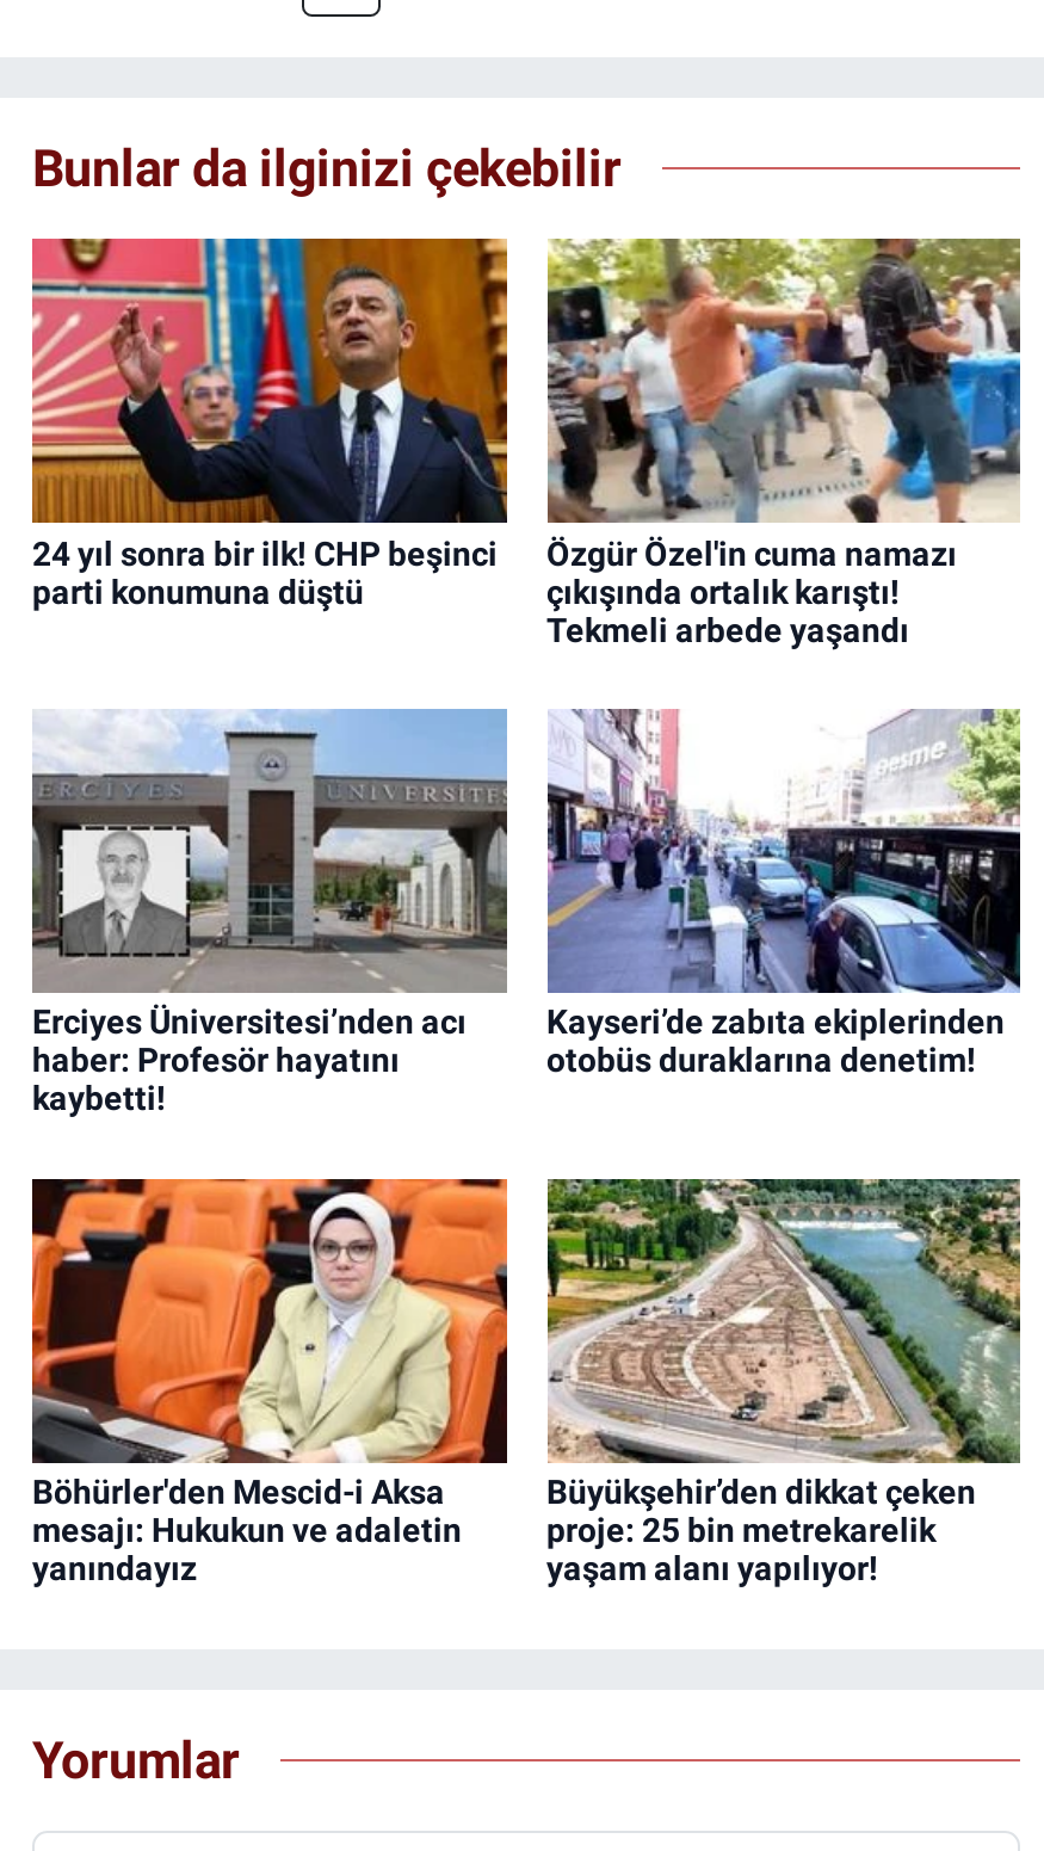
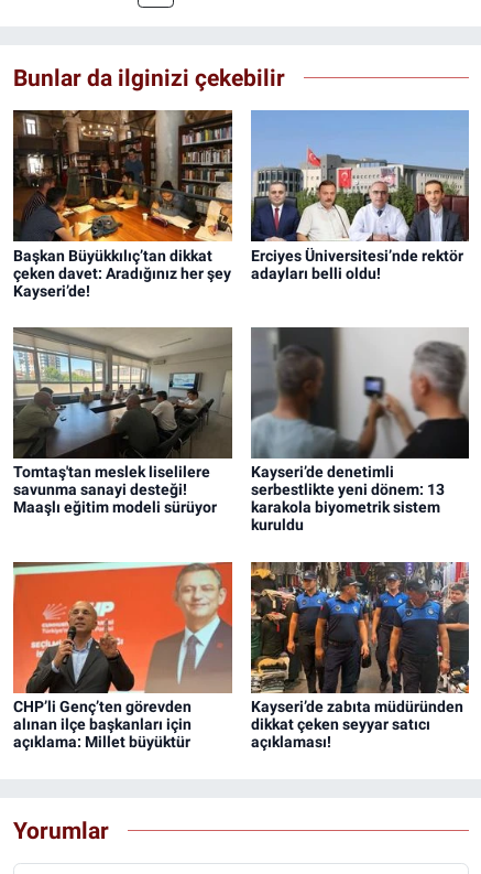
- [image]
- 24 yıl sonra bir ilk! CHP beşinci
- parti konumuna düştü
+ [image]
+ Başkan Büyükkılıç’tan dikkat
+ çeken davet: Aradığınız her şey
+ Kayseri’de!

- [image]
- Özgür Özel'in cuma namazı
- çıkışında ortalık karıştı!
- Tekmeli arbede yaşandı
+ [image]
+ Erciyes Üniversitesi’nde rektör
+ adayları belli oldu!

- [image]
- Erciyes Üniversitesi’nden acı
- haber: Profesör hayatını
- kaybetti!
+ [image]
+ Tomtaş'tan meslek liselilere
+ savunma sanayi desteği!
+ Maaşlı eğitim modeli sürüyor

- [image]
- Kayseri’de zabıta ekiplerinden
- otobüs duraklarına denetim!
+ [image]
+ Kayseri’de denetimli
+ serbestlikte yeni dönem: 13
+ karakola biyometrik sistem
+ kuruldu

- [image]
- Böhürler'den Mescid-i Aksa
- mesajı: Hukukun ve adaletin
- yanındayız
+ [image]
+ CHP’li Genç’ten görevden
+ alınan ilçe başkanları için
+ açıklama: Millet büyüktür

- [image]
- Büyükşehir’den dikkat çeken
- proje: 25 bin metrekarelik
- yaşam alanı yapılıyor!
+ [image]
+ Kayseri’de zabıta müdüründen
+ dikkat çeken seyyar satıcı
+ açıklaması!
